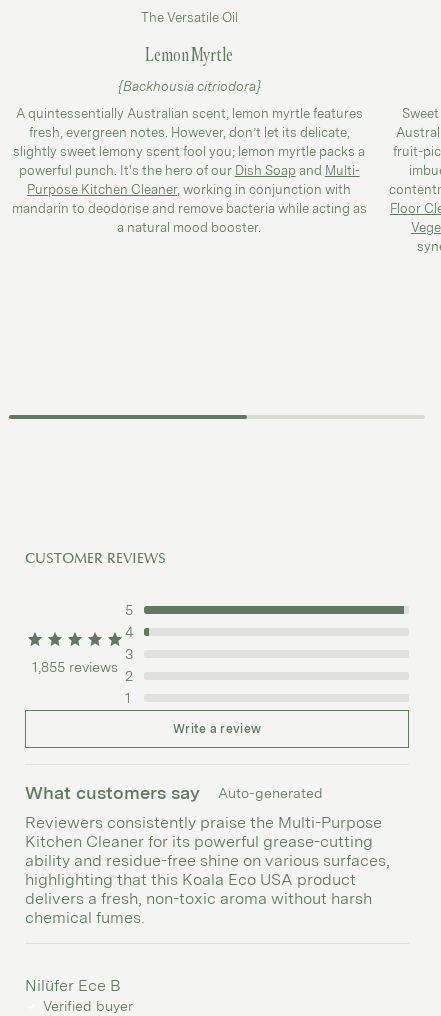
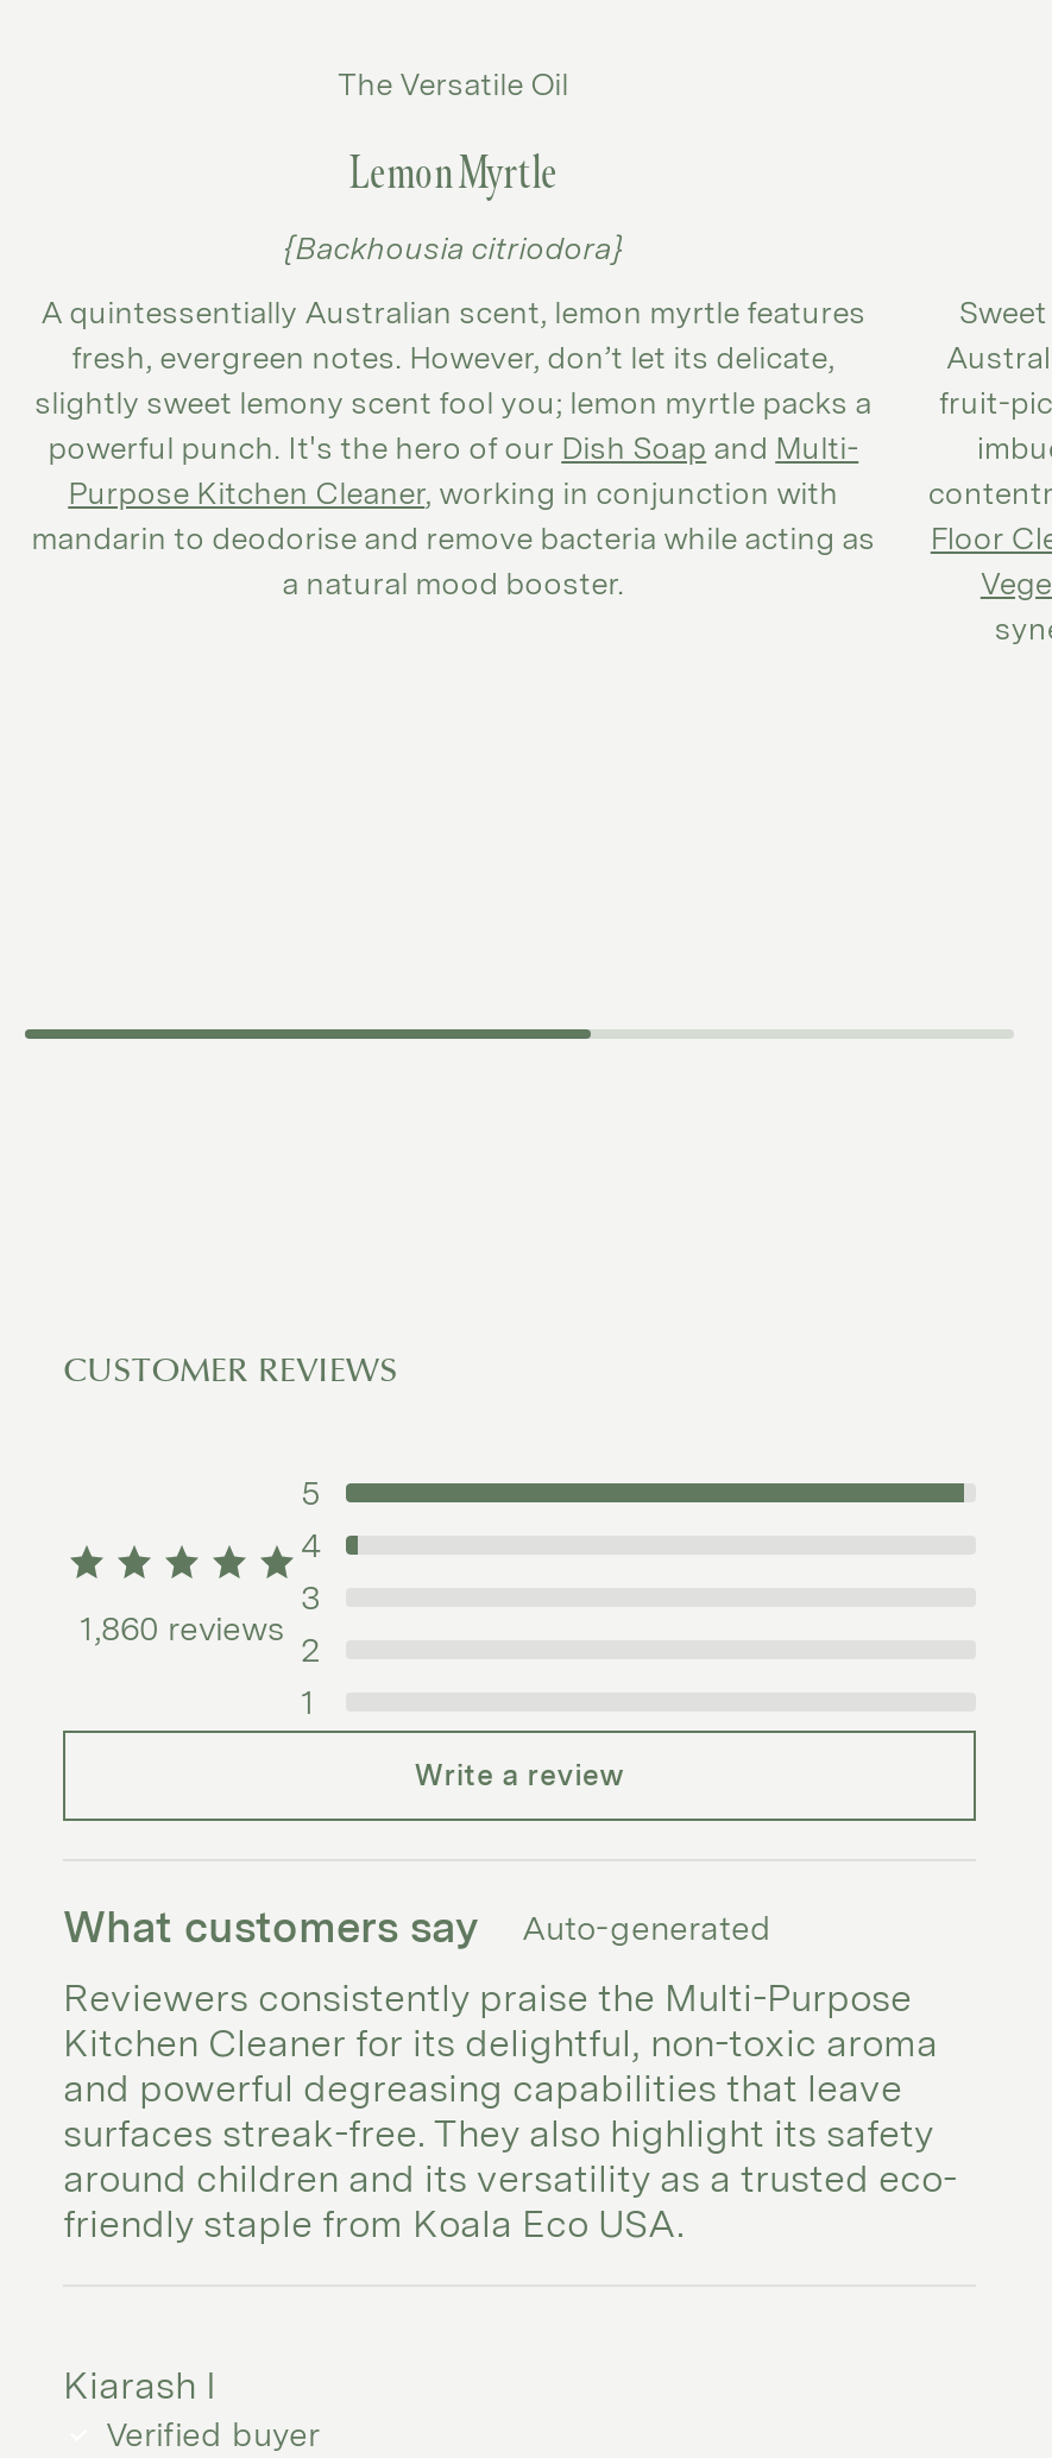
- 1,855 reviews
+ 1,860 reviews

- Kitchen Cleaner for its powerful grease-cutting
- ability and residue-free shine on various surfaces,
- highlighting that this Koala Eco USA product
- delivers a fresh, non-toxic aroma without harsh
- chemical fumes.
+ Kitchen Cleaner for its delightful, non-toxic aroma
+ and powerful degreasing capabilities that leave
+ surfaces streak-free. They also highlight its safety
+ around children and its versatility as a trusted eco-
+ friendly staple from Koala Eco USA.

- Nilüfer Ece B
+ Kiarash I
